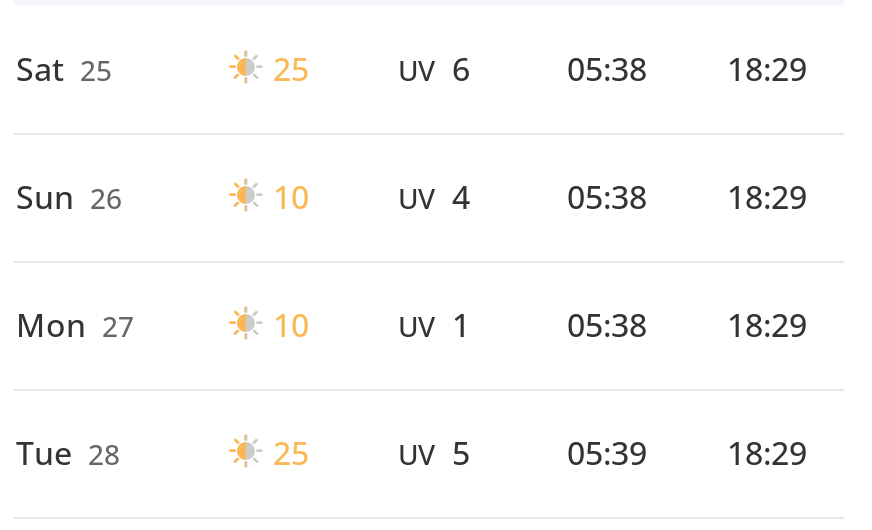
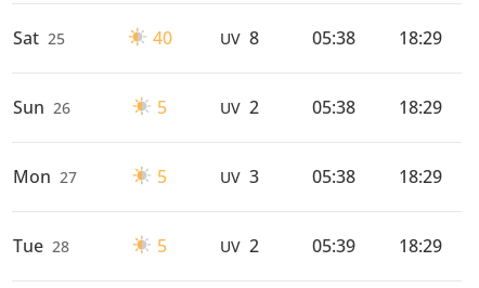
- 25
+ 40

- UV 6
+ UV 8

- 10
+ 5

- UV 4
+ UV 2

- 10
+ 5

- UV 1
+ UV 3

- 25
+ 5

- UV 5
+ UV 2
